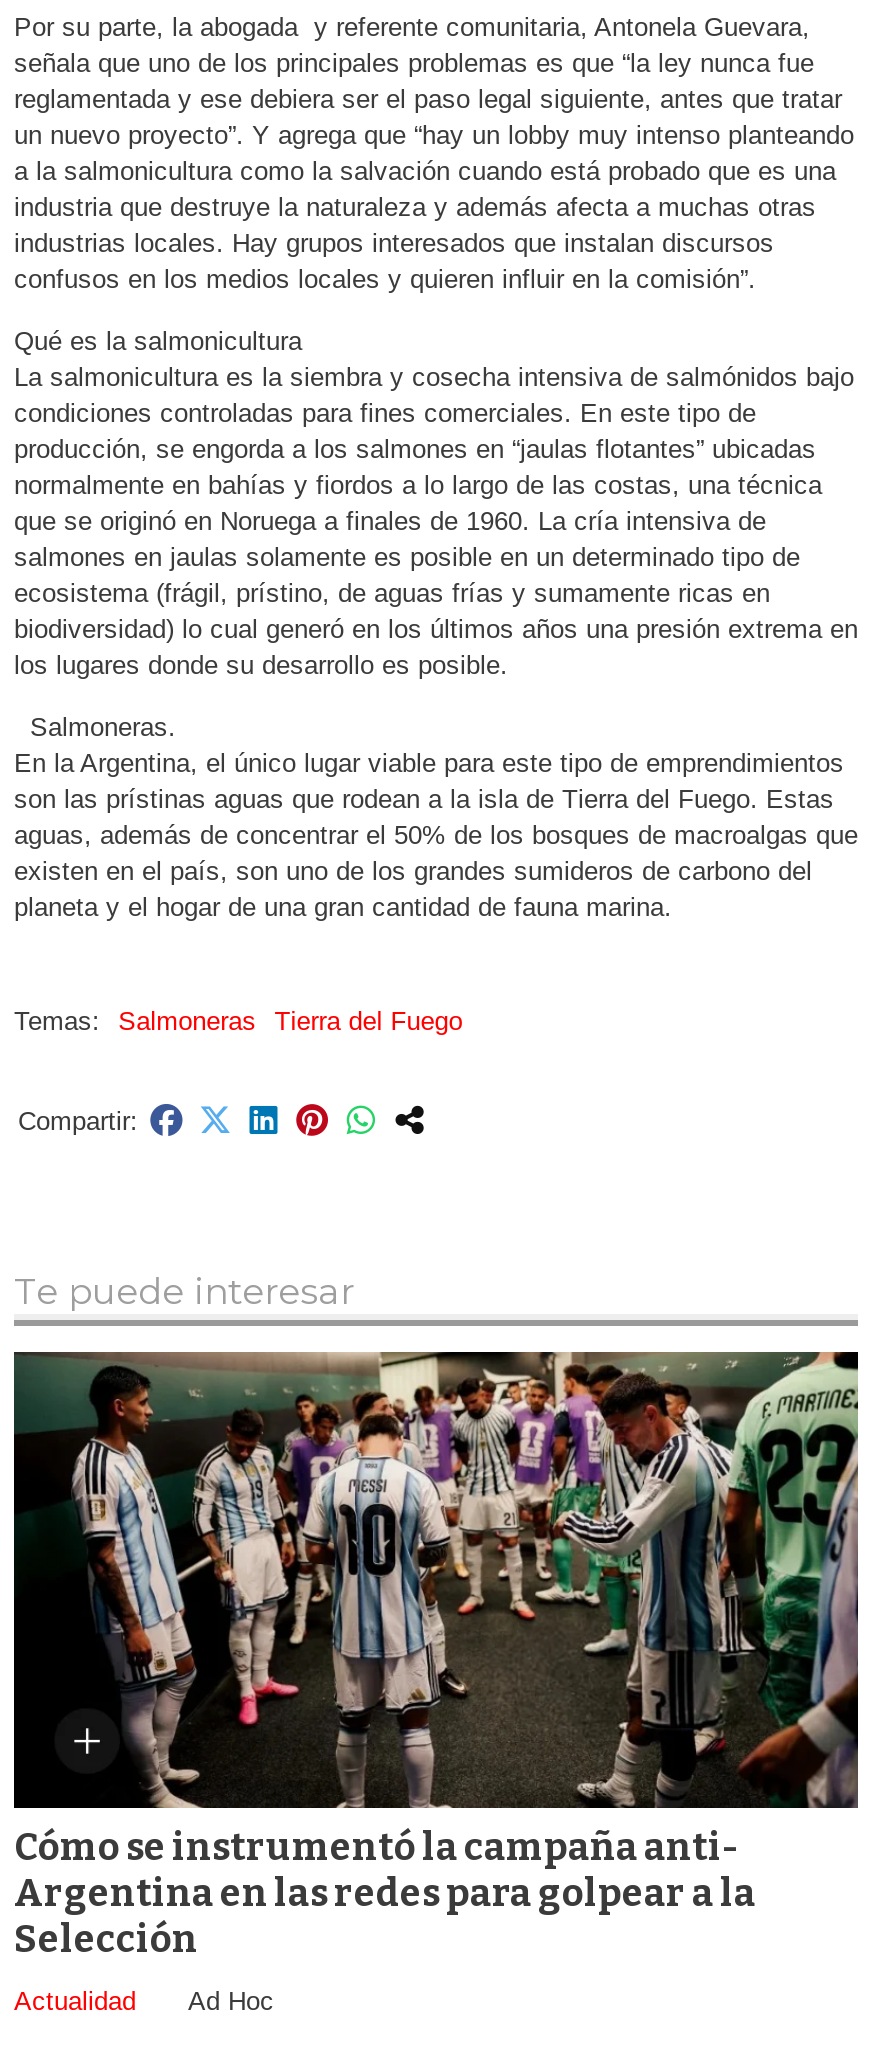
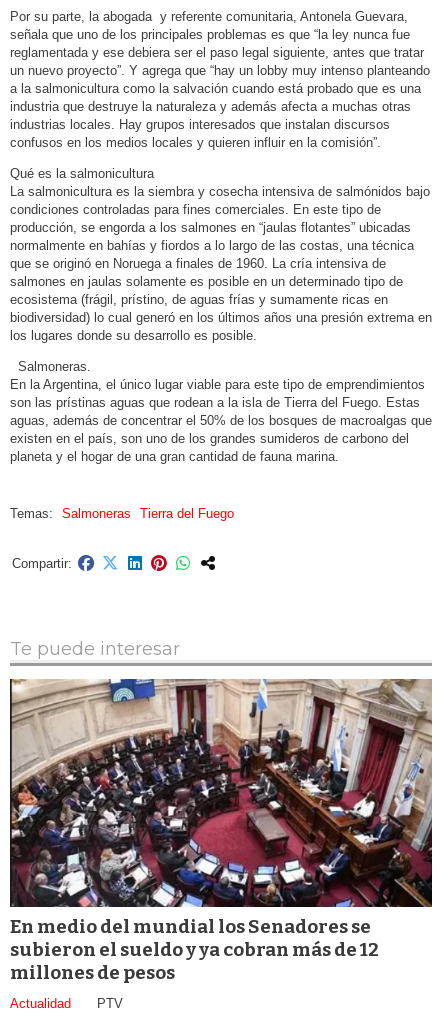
- [image]
- Cómo se instrumentó la campaña anti-
- Argentina en las redes para golpear a la
- Selección
+ [image]
+ En medio del mundial los Senadores se
+ subieron el sueldo y ya cobran más de 12
+ millones de pesos

- Ad Hoc
+ PTV
